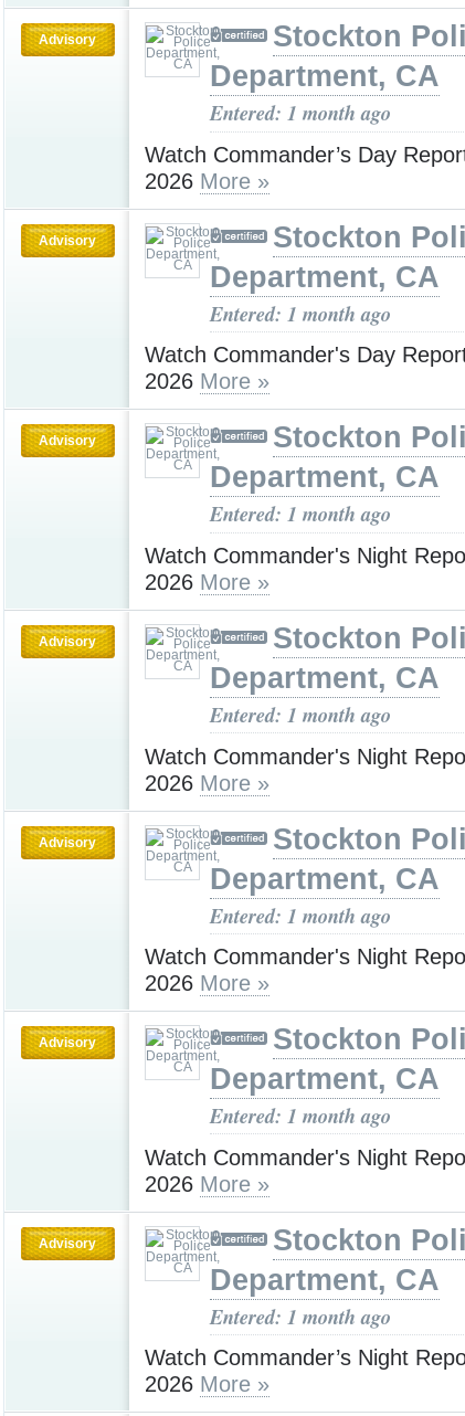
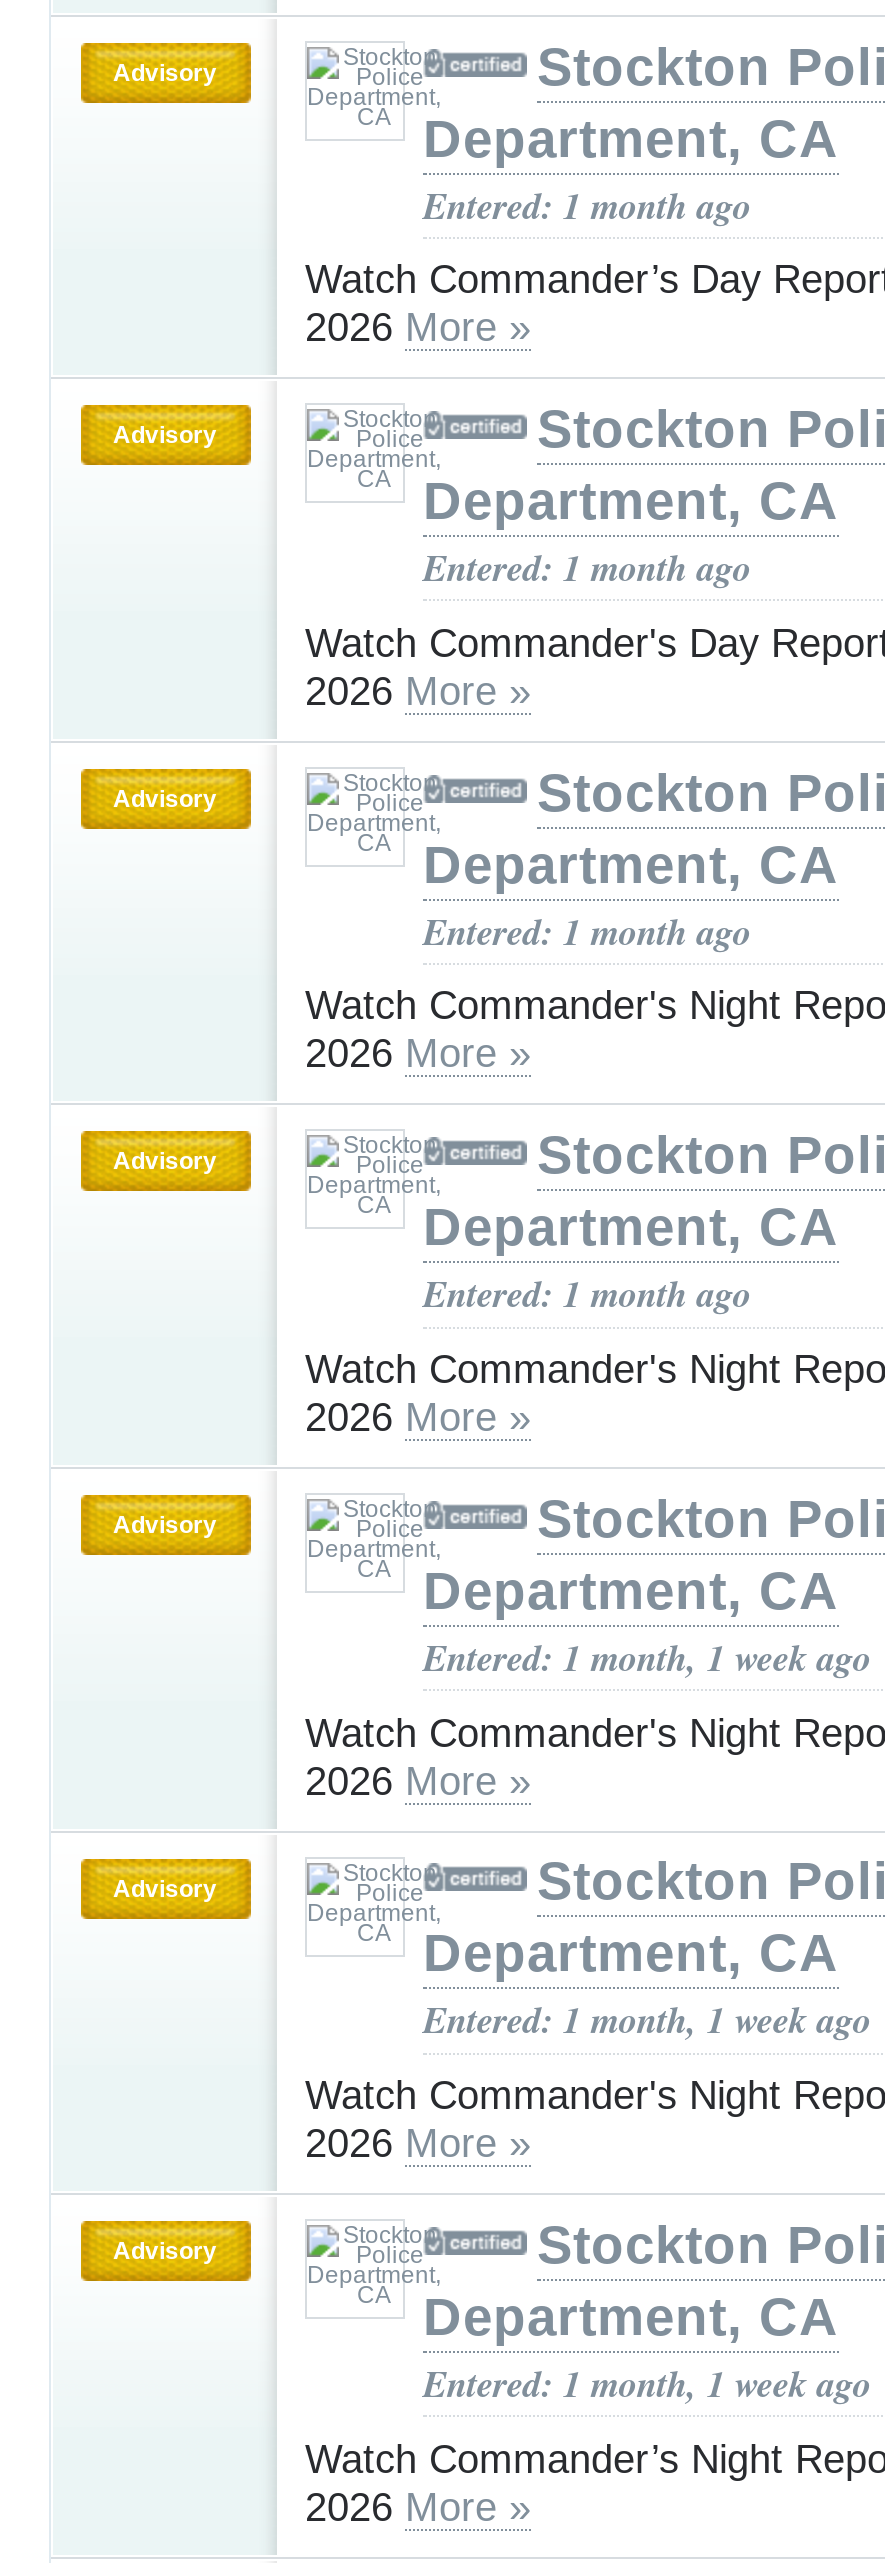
- Entered: 1 month ago
+ Entered: 1 month, 1 week ago

- Entered: 1 month ago
+ Entered: 1 month, 1 week ago

- Entered: 1 month ago
+ Entered: 1 month, 1 week ago
